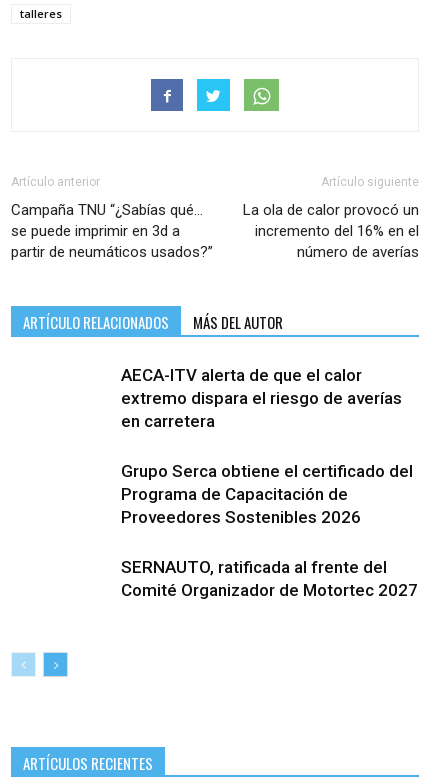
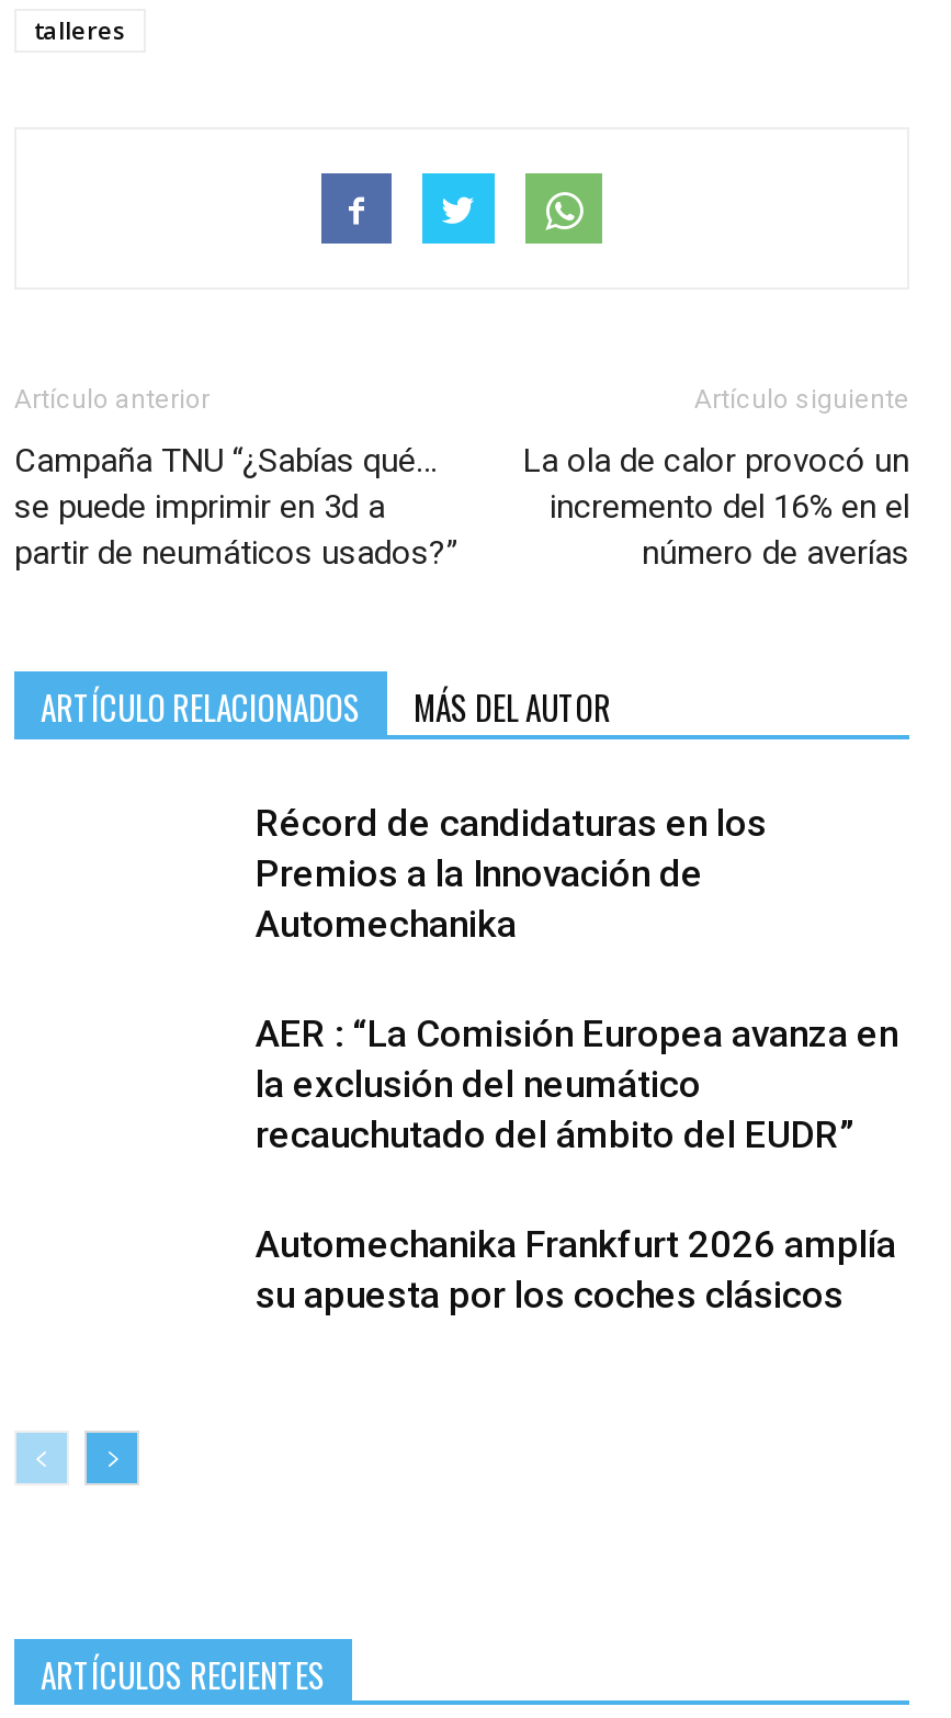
- AECA-ITV alerta de que el calor
- extremo dispara el riesgo de averías
- en carretera
+ Récord de candidaturas en los
+ Premios a la Innovación de
+ Automechanika

- Grupo Serca obtiene el certificado del
- Programa de Capacitación de
- Proveedores Sostenibles 2026
+ AER : “La Comisión Europea avanza en
+ la exclusión del neumático
+ recauchutado del ámbito del EUDR”

- SERNAUTO, ratificada al frente del
- Comité Organizador de Motortec 2027
+ Automechanika Frankfurt 2026 amplía
+ su apuesta por los coches clásicos
